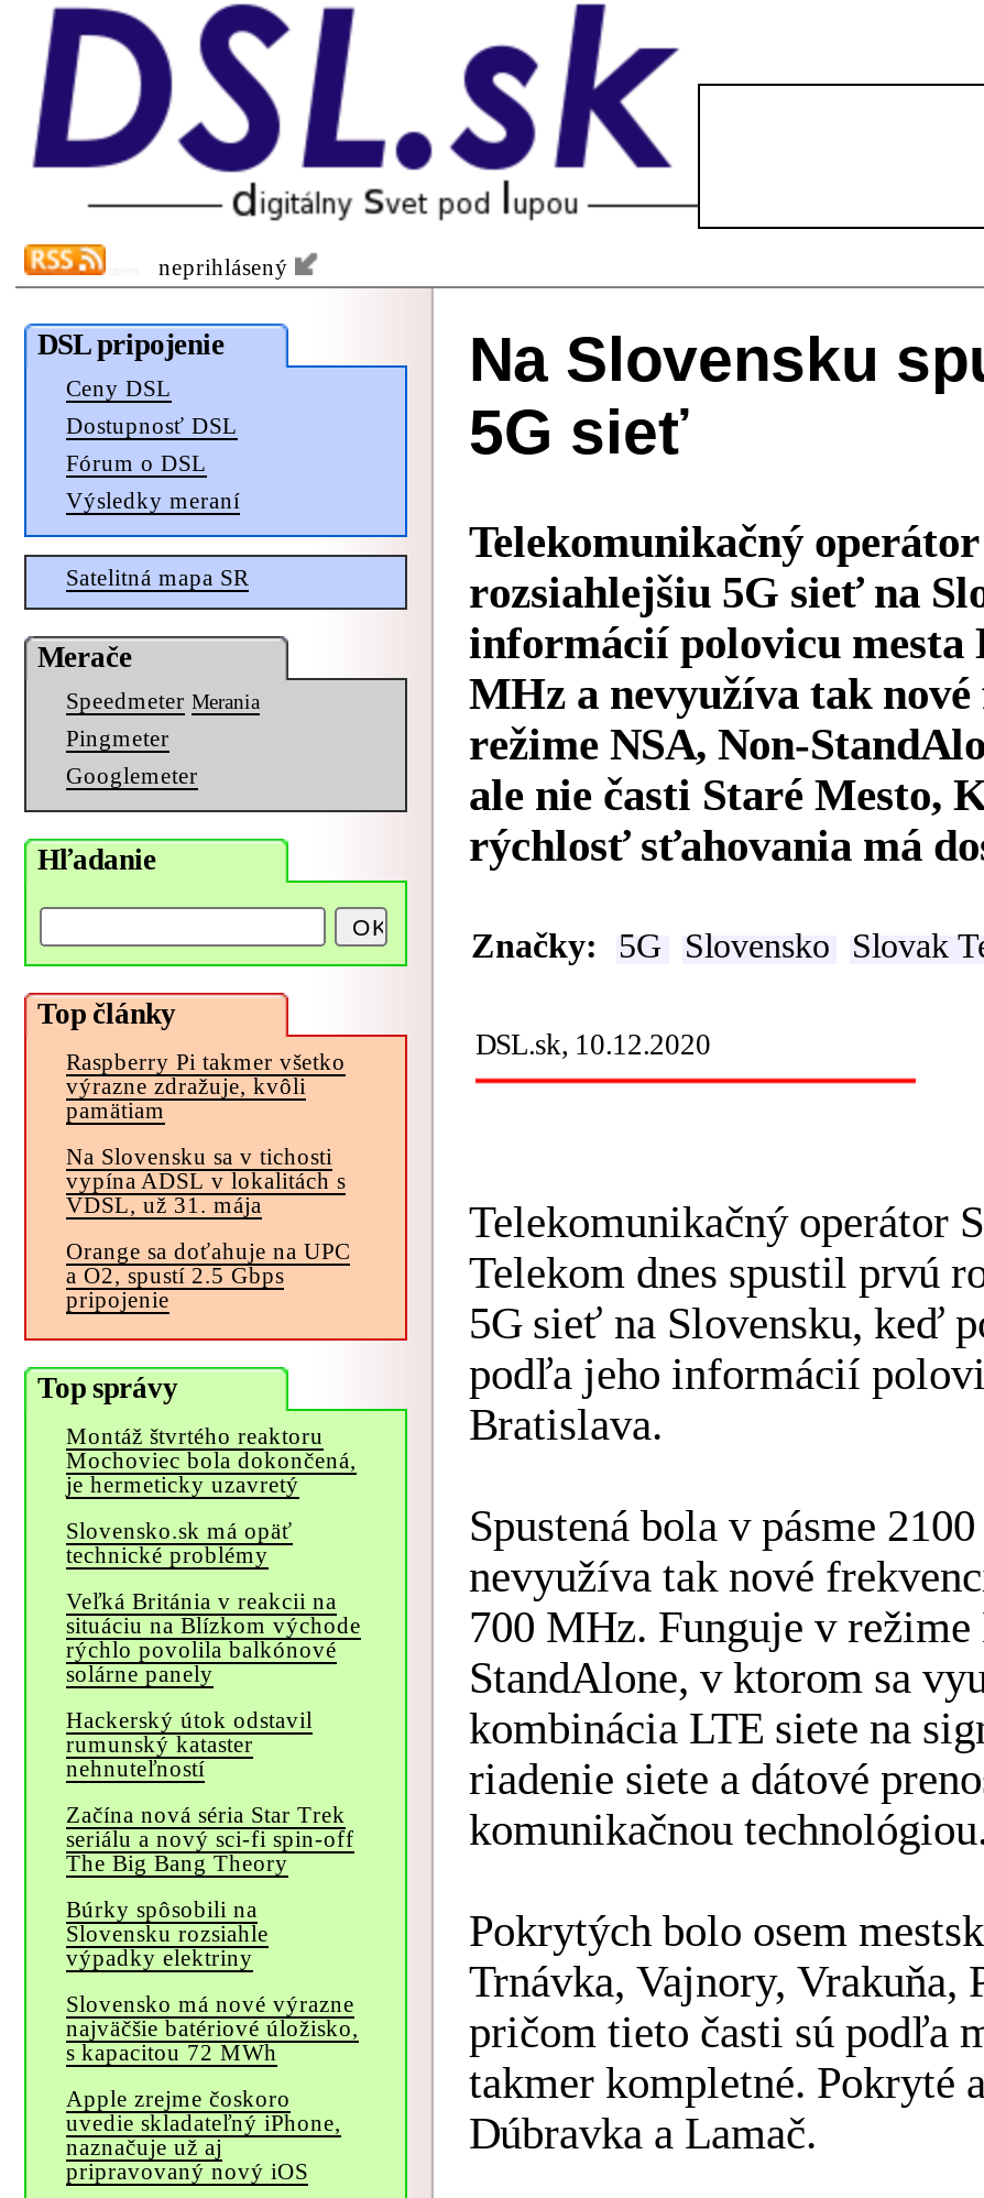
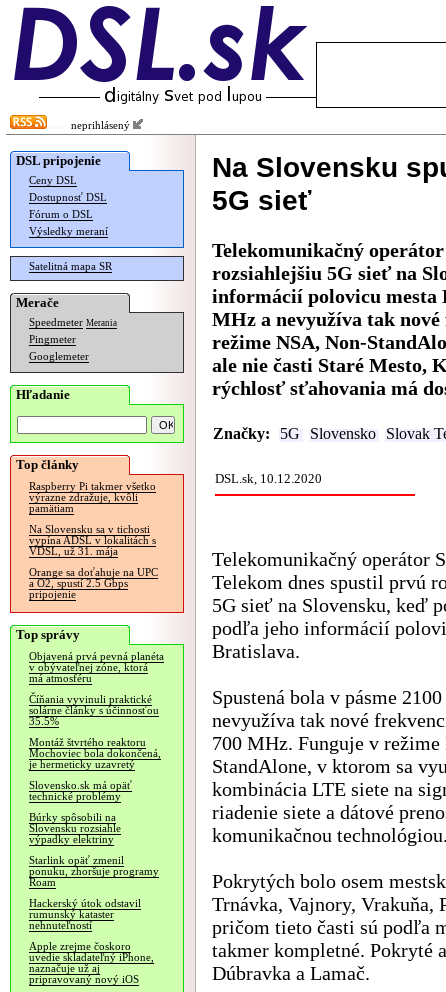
moved down: Montáž štvrtého reaktoru | Mochoviec bola dokončená, | je hermeticky uzavretý | Slovensko.sk má opäť | technické problémy

+ Objavená prvá pevná planéta
+ v obývateľnej zóne, ktorá
+ má atmosféru
+ Číňania vyvinuli praktické
+ solárne články s účinnosťou
+ 35.5%

- Veľká Británia v reakcii na
- situáciu na Blízkom východe
- rýchlo povolila balkónové
- solárne panely
- Začína nová séria Star Trek
- seriálu a nový sci-fi spin-off
- The Big Bang Theory

moved down: Hackerský útok odstavil | rumunský kataster | nehnuteľností

moved up: Búrky spôsobili na | Slovensku rozsiahle | výpadky elektriny

- Slovensko má nové výrazne
- najväčšie batériové úložisko,
- s kapacitou 72 MWh
+ Starlink opäť zmenil
+ ponuku, zhoršuje programy
+ Roam
